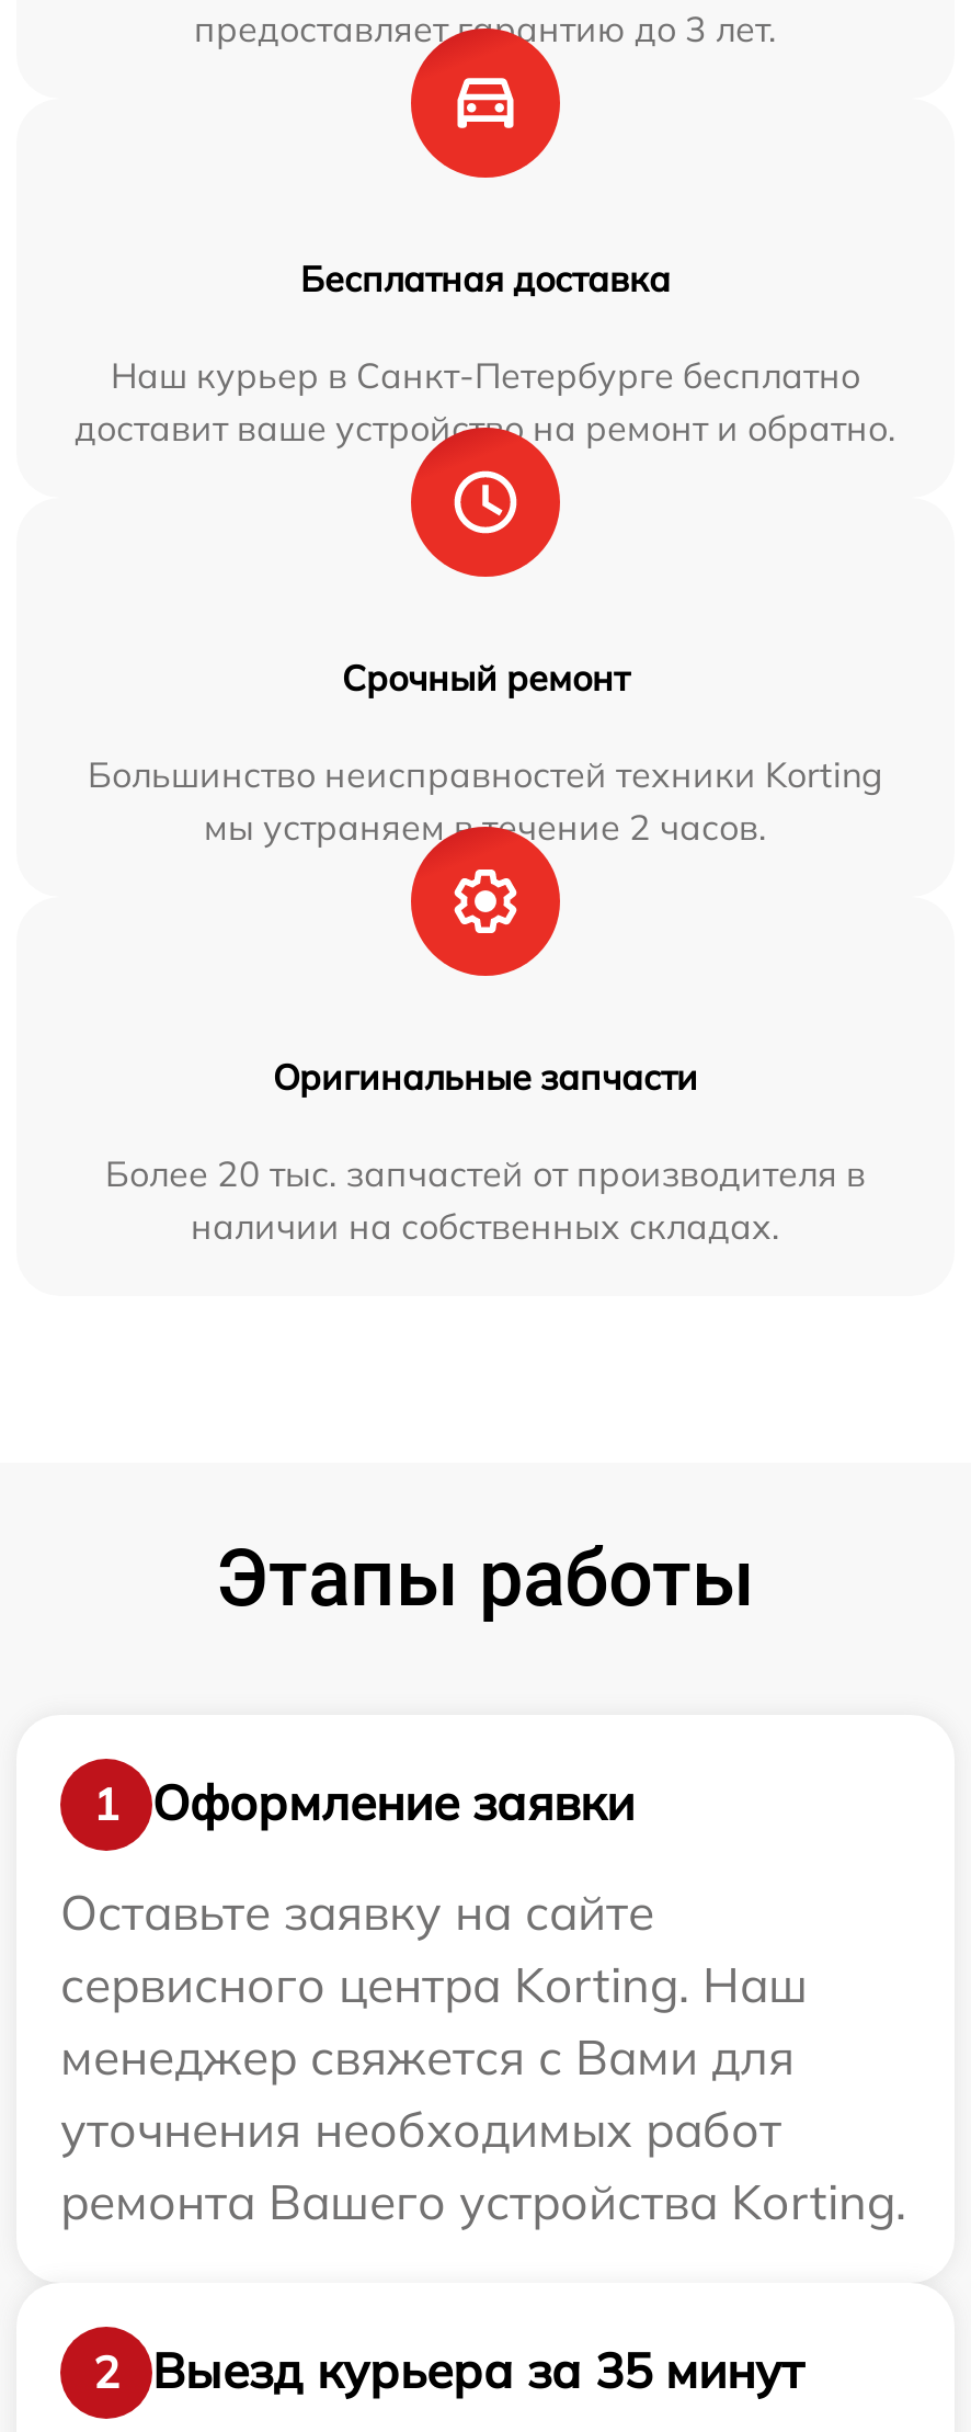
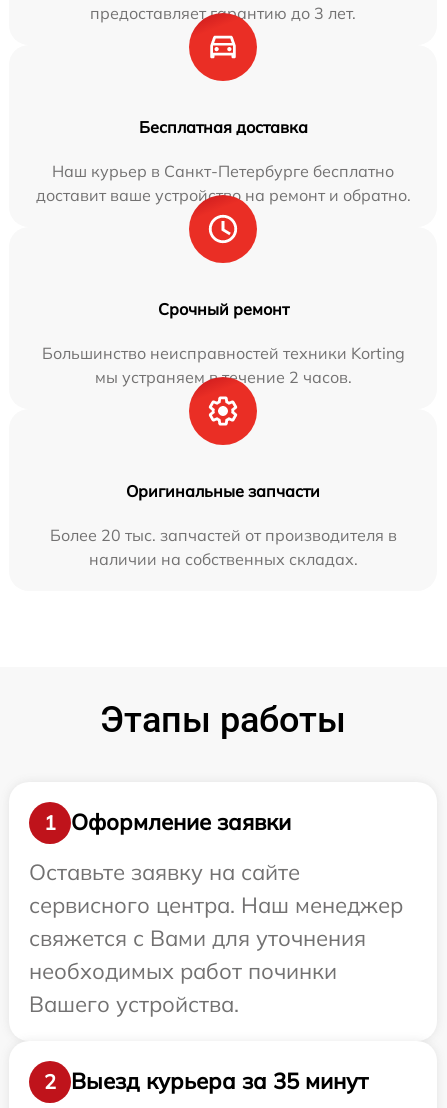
- сервисного центра Korting. Наш
- менеджер свяжется с Вами для
- уточнения необходимых работ
- ремонта Вашего устройства Korting.
+ сервисного центра. Наш менеджер
+ свяжется с Вами для уточнения
+ необходимых работ починки
+ Вашего устройства.
